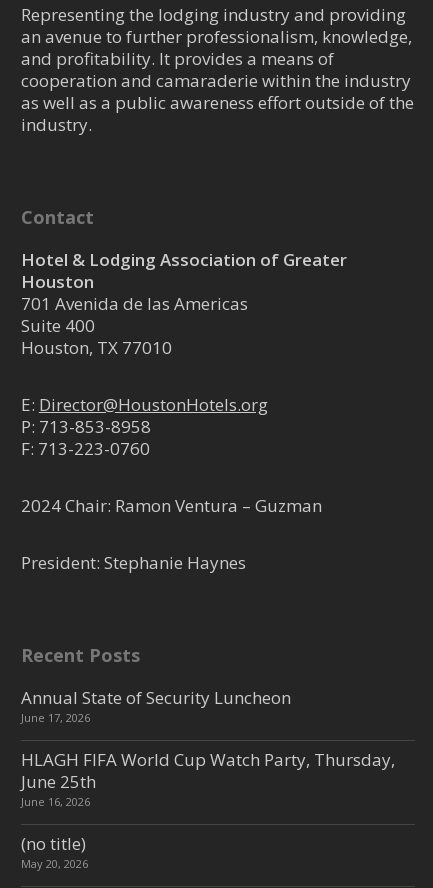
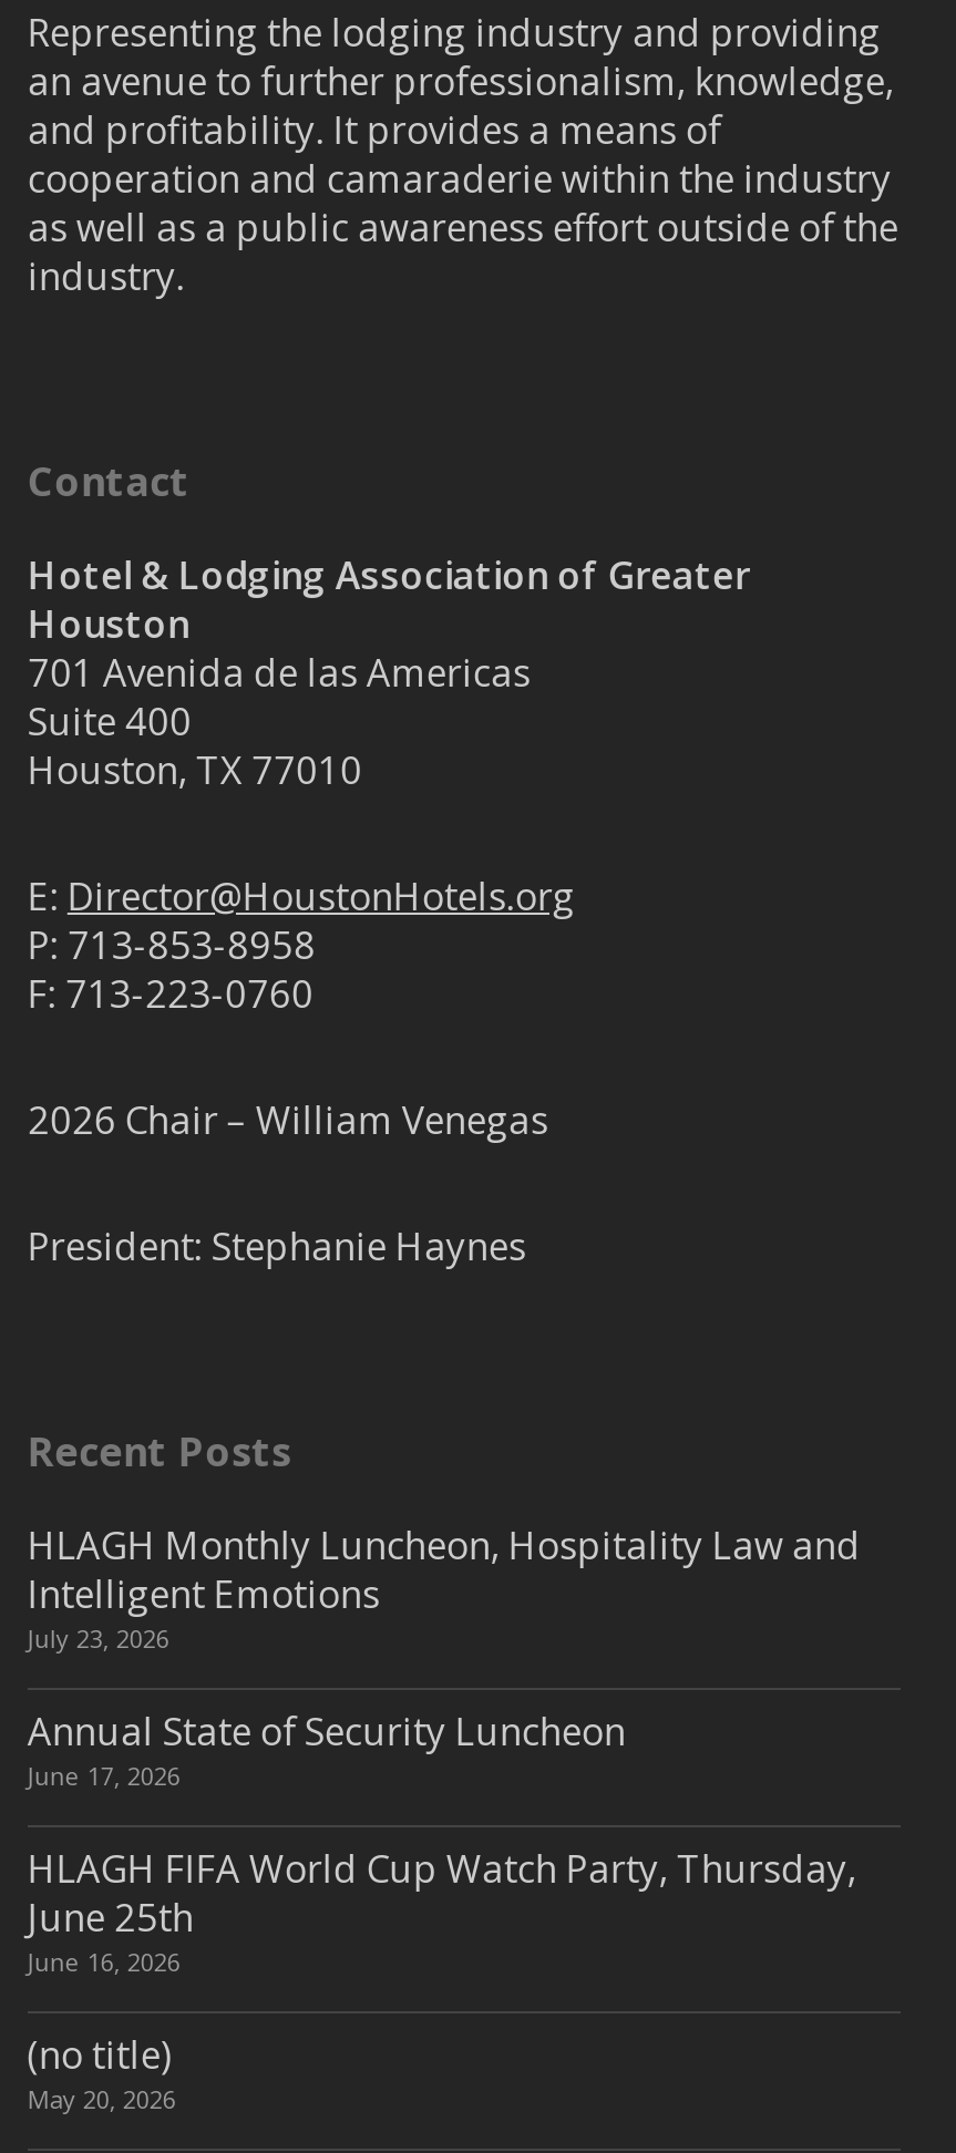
- 2024 Chair: Ramon Ventura – Guzman
+ 2026 Chair – William Venegas

+ HLAGH Monthly Luncheon, Hospitality Law and
+ Intelligent Emotions
+ July 23, 2026
